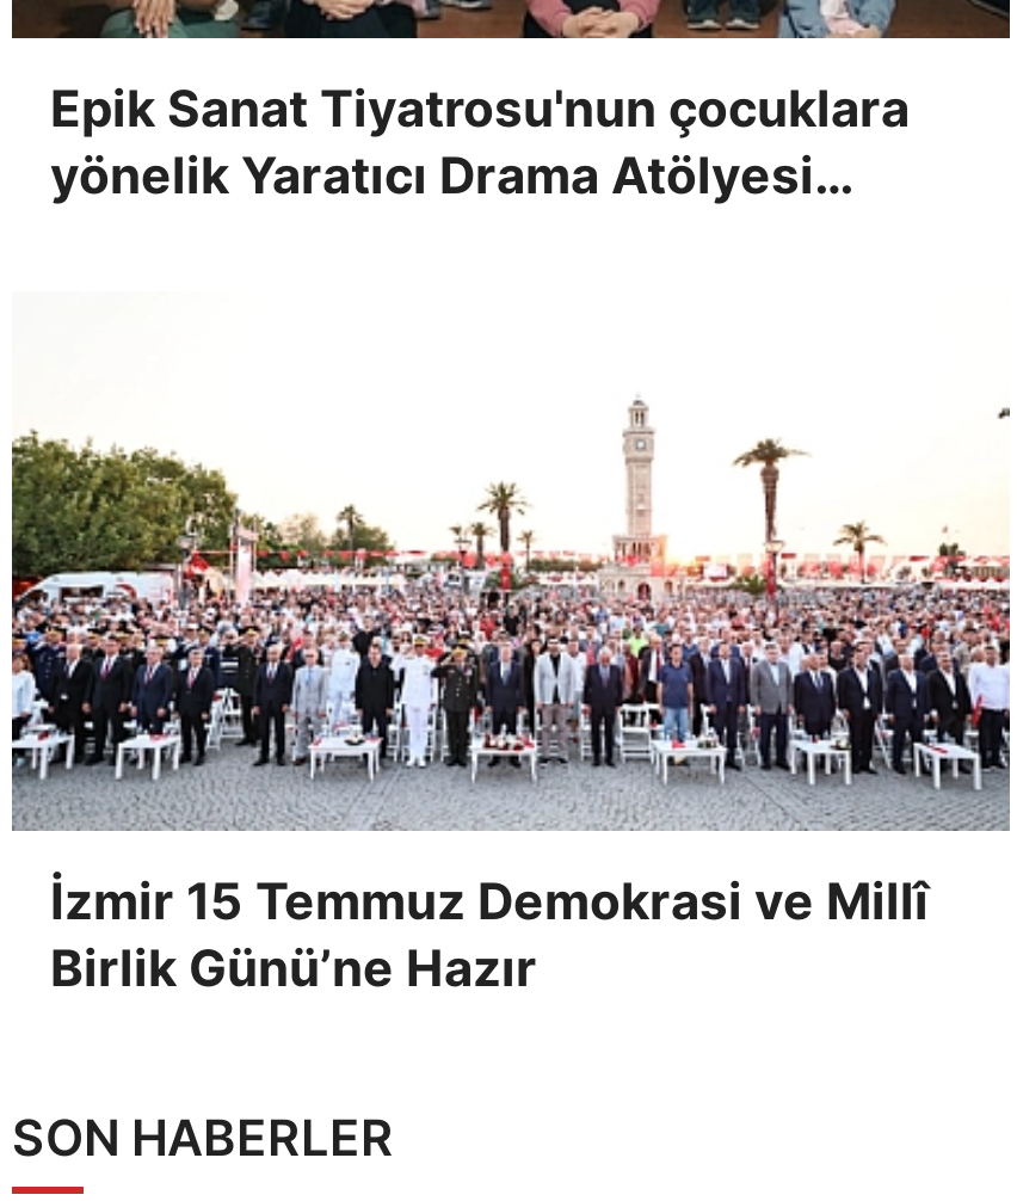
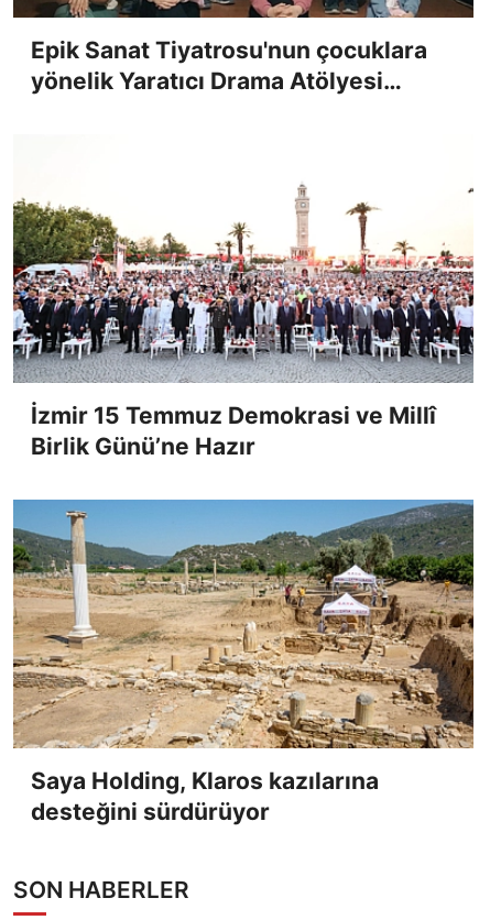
+ [image]
+ Saya Holding, Klaros kazılarına
+ desteğini sürdürüyor
